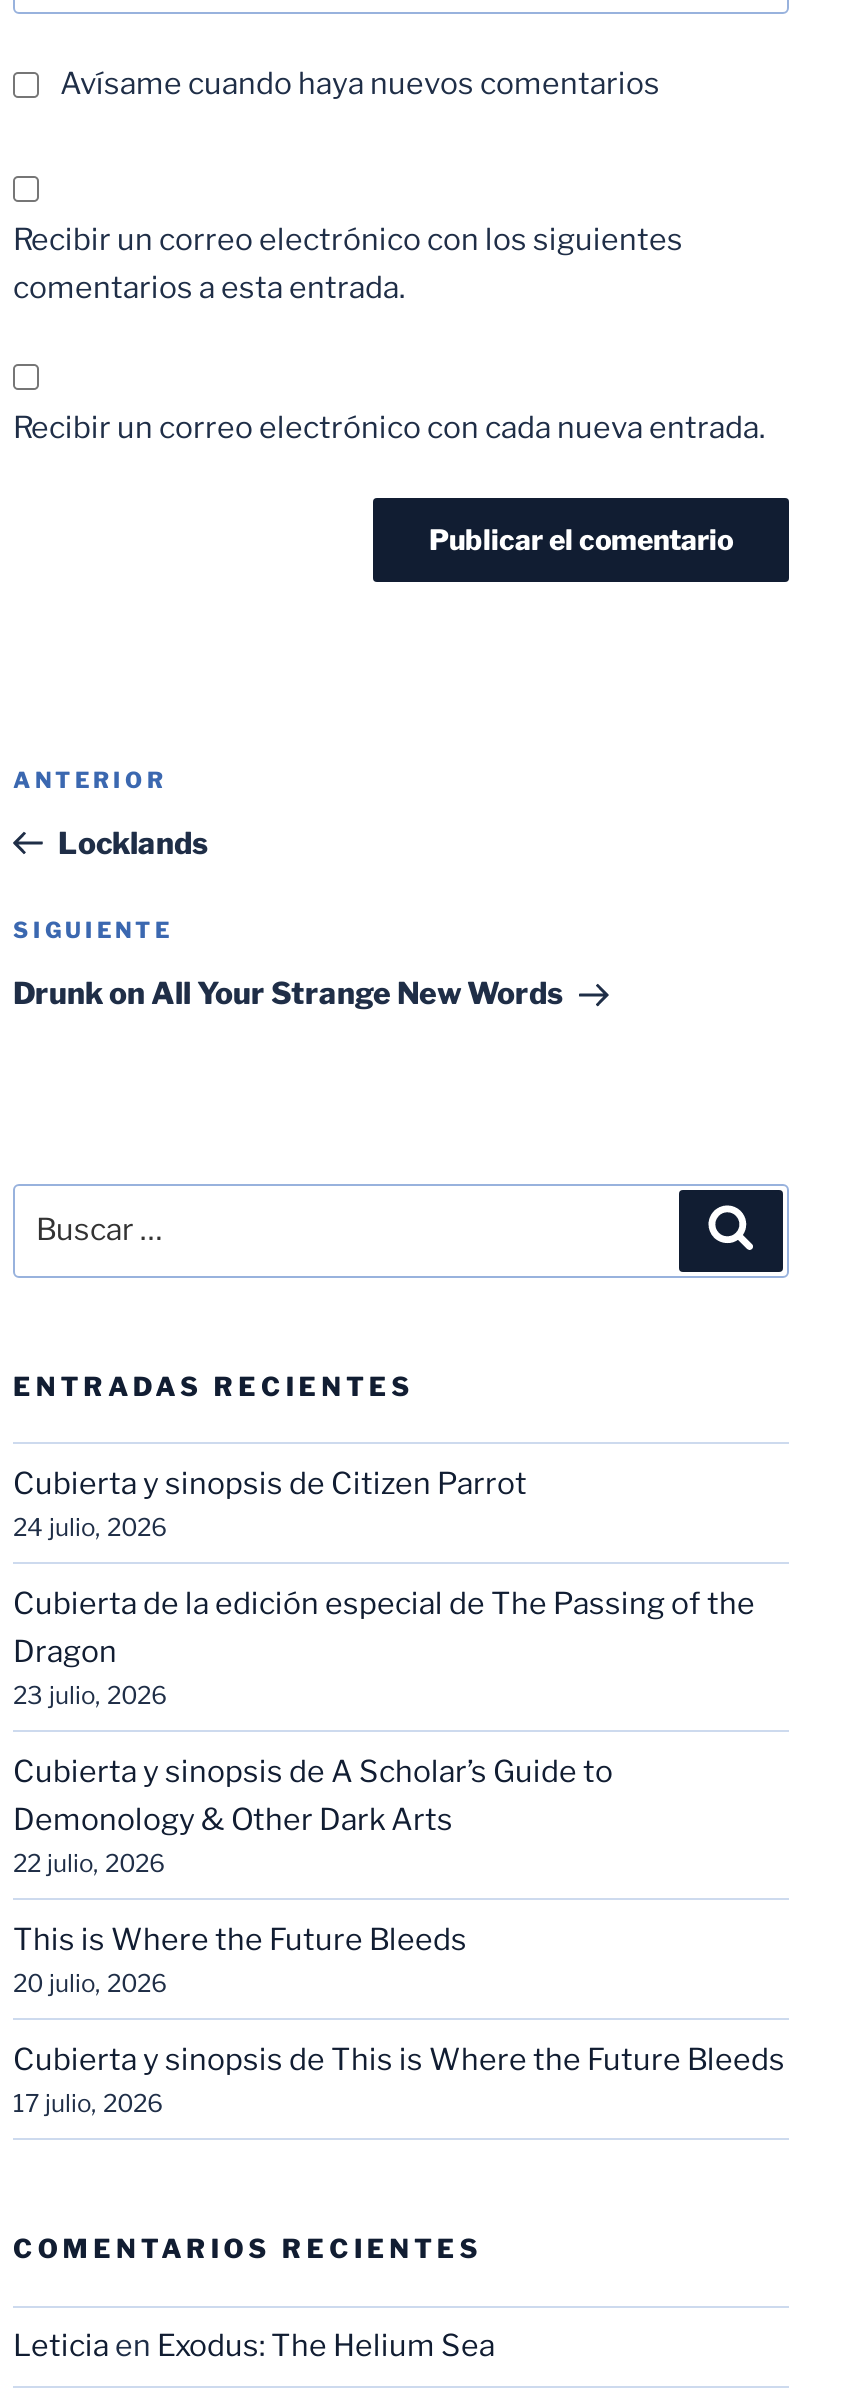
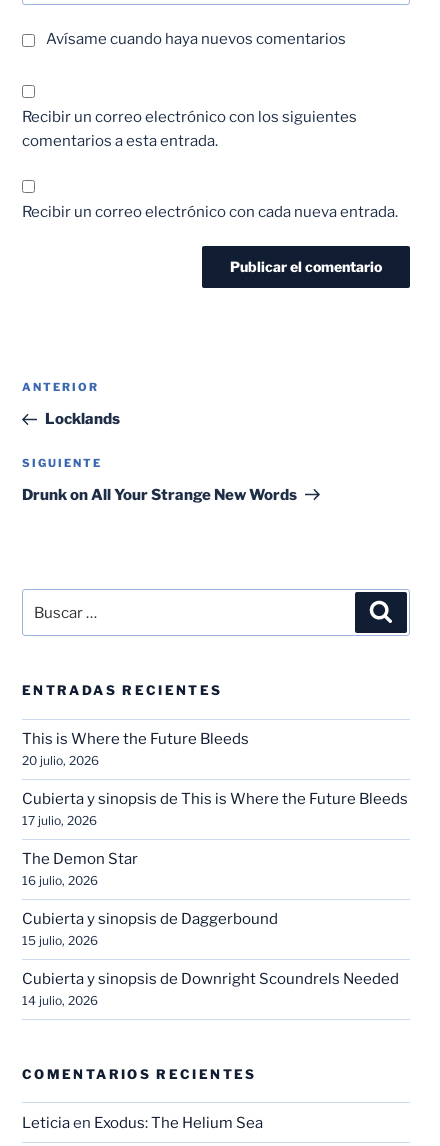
- Cubierta y sinopsis de Citizen Parrot
- 24 julio, 2026
- Cubierta de la edición especial de The Passing of the
- Dragon
- 23 julio, 2026
- Cubierta y sinopsis de A Scholar’s Guide to
- Demonology & Other Dark Arts
- 22 julio, 2026

moved up: This is Where the Future Bleeds | 20 julio, 2026 | Cubierta y sinopsis de This is Where the Future Bleeds | 17 julio, 2026

+ The Demon Star
+ 16 julio, 2026
+ Cubierta y sinopsis de Daggerbound
+ 15 julio, 2026
+ Cubierta y sinopsis de Downright Scoundrels Needed
+ 14 julio, 2026
